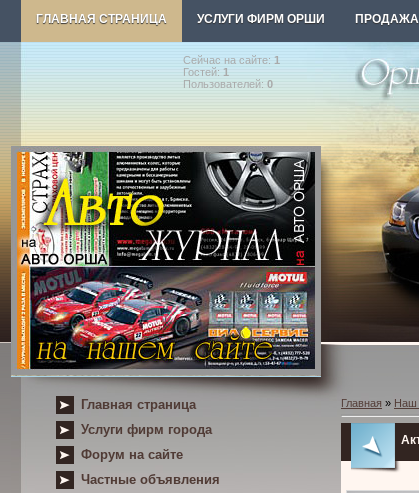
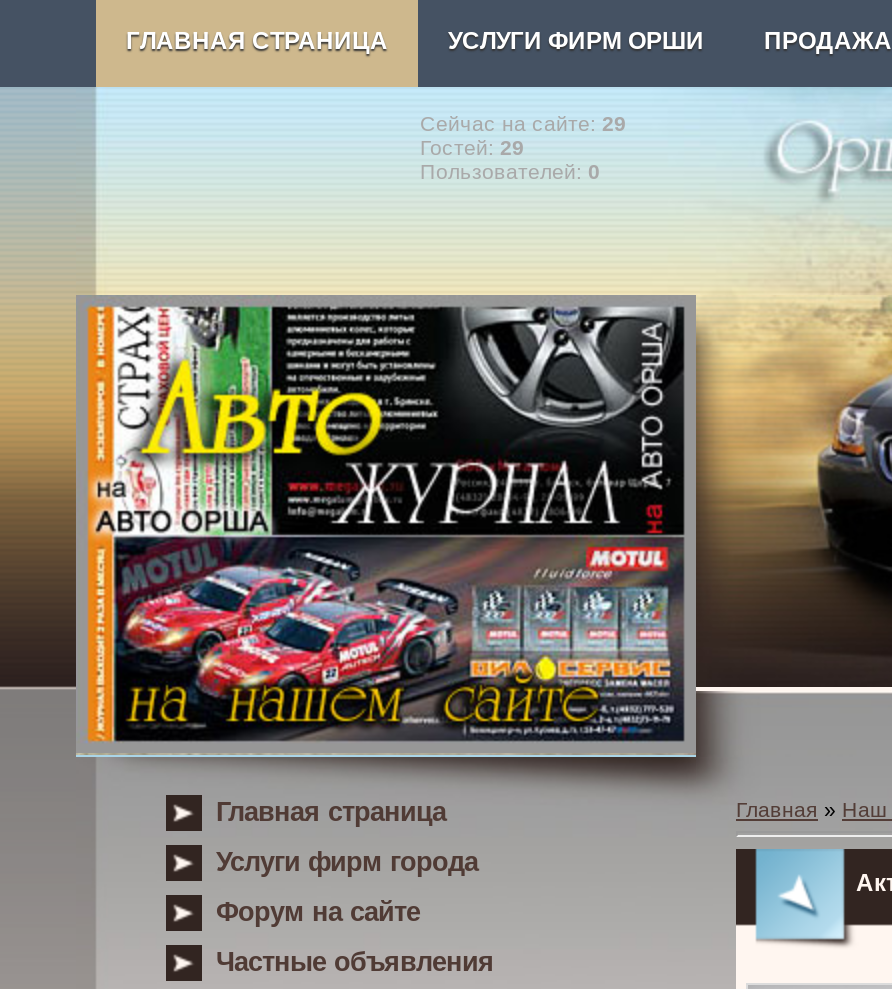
- Сейчас на сайте: 1
+ Сейчас на сайте: 29

- Гостей: 1
+ Гостей: 29
